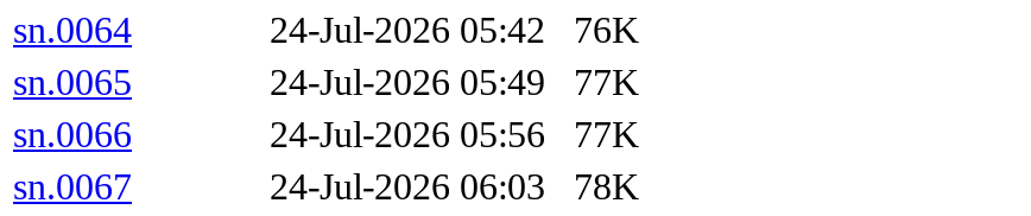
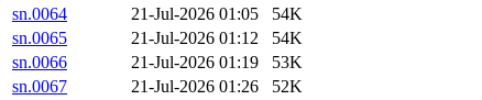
- 24-Jul-2026 05:42
- 76K
+ 21-Jul-2026 01:05
+ 54K

- 24-Jul-2026 05:49
- 77K
+ 21-Jul-2026 01:12
+ 54K

- 24-Jul-2026 05:56
- 77K
+ 21-Jul-2026 01:19
+ 53K

- 24-Jul-2026 06:03
- 78K
+ 21-Jul-2026 01:26
+ 52K
